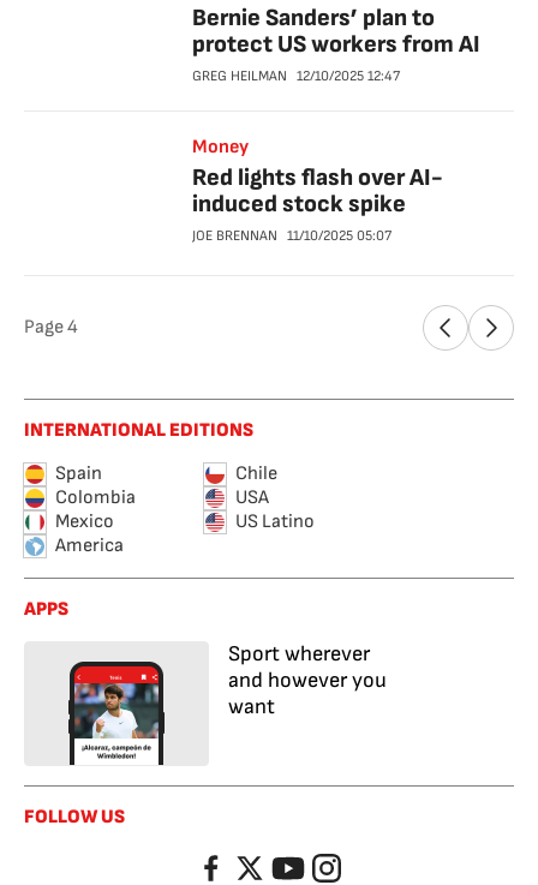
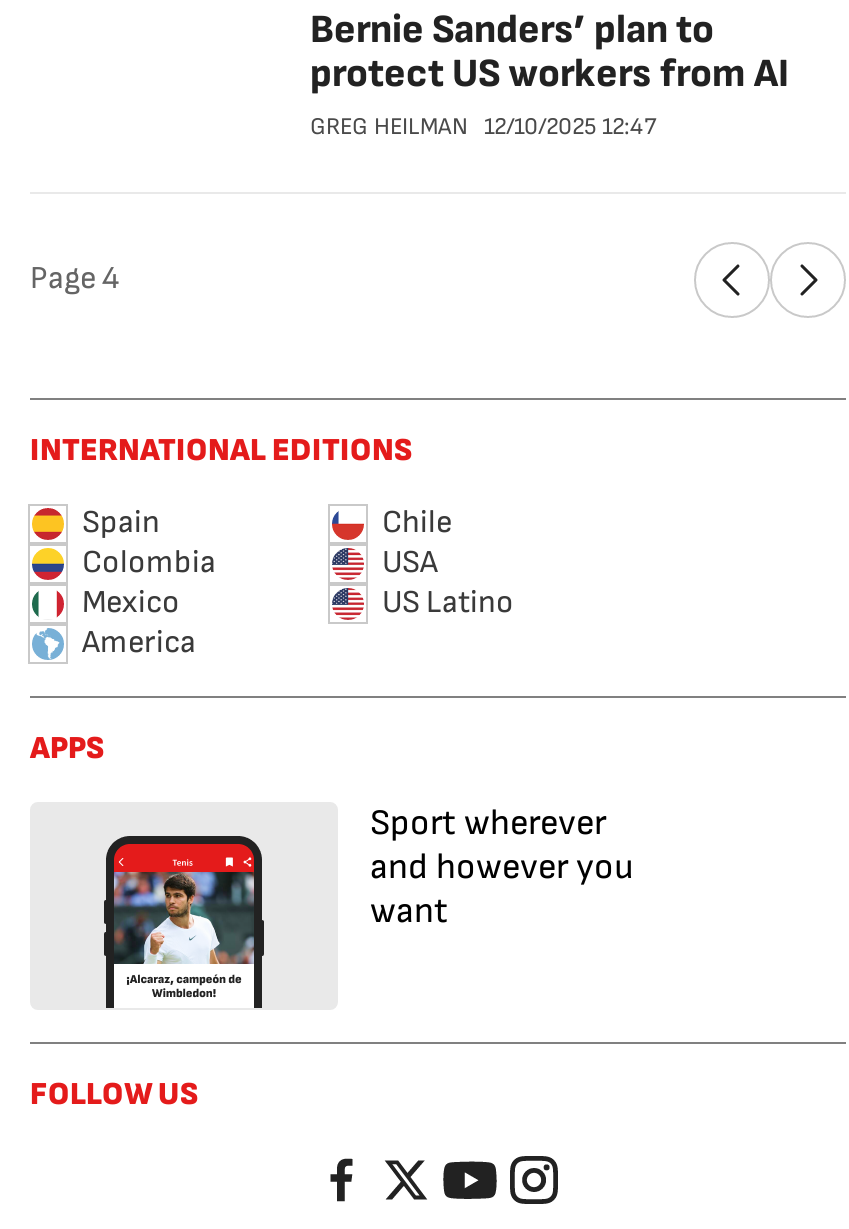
- Money
- Red lights flash over AI-
- induced stock spike
- JOE BRENNAN 11/10/2025 05:07
